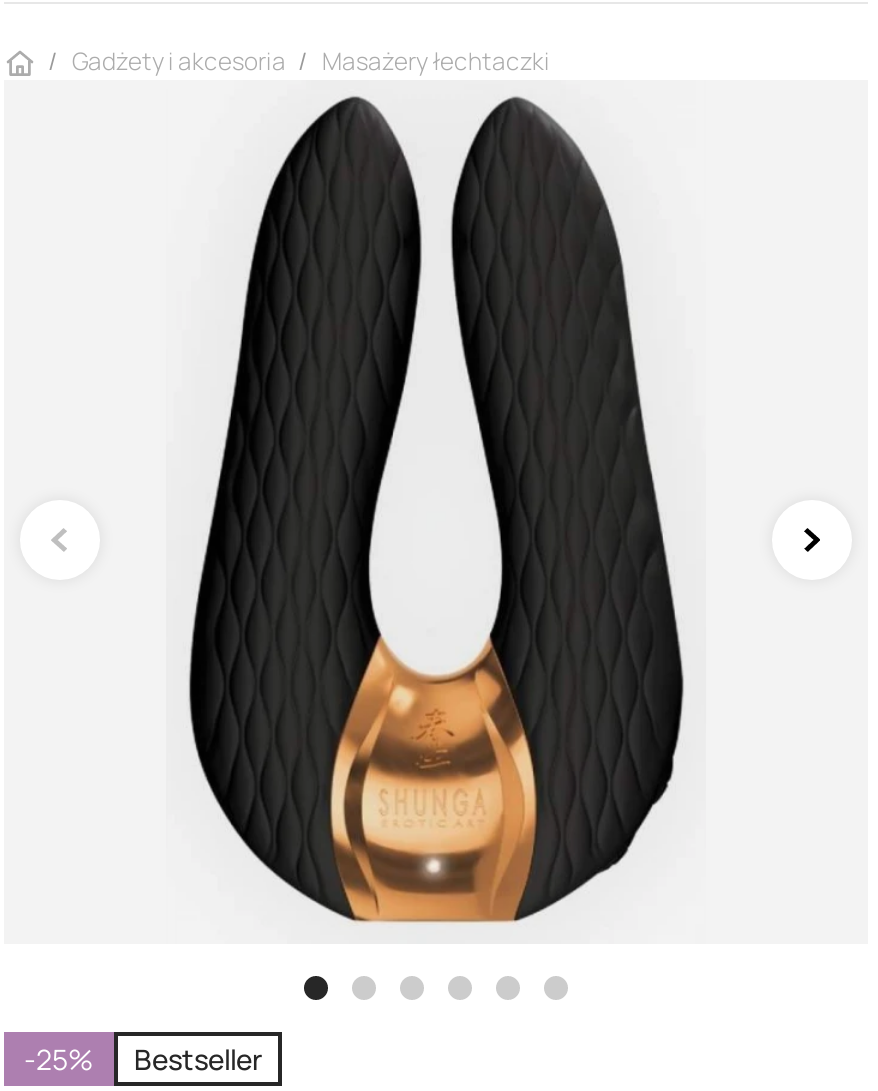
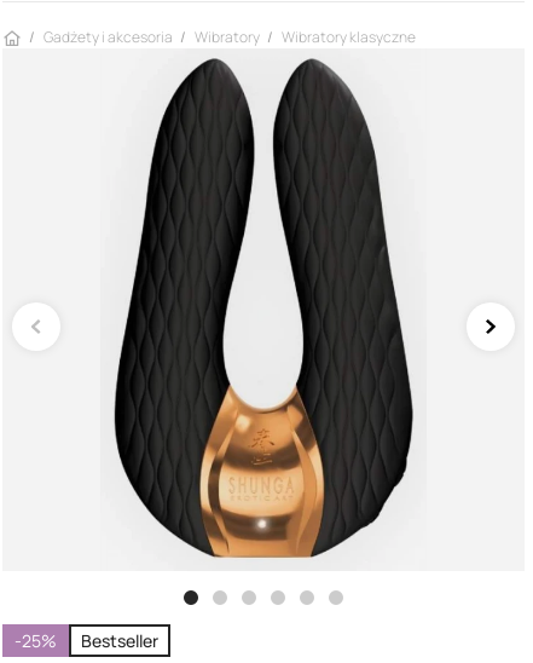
- Masażery łechtaczki
+ Wibratory
+ Wibratory klasyczne
